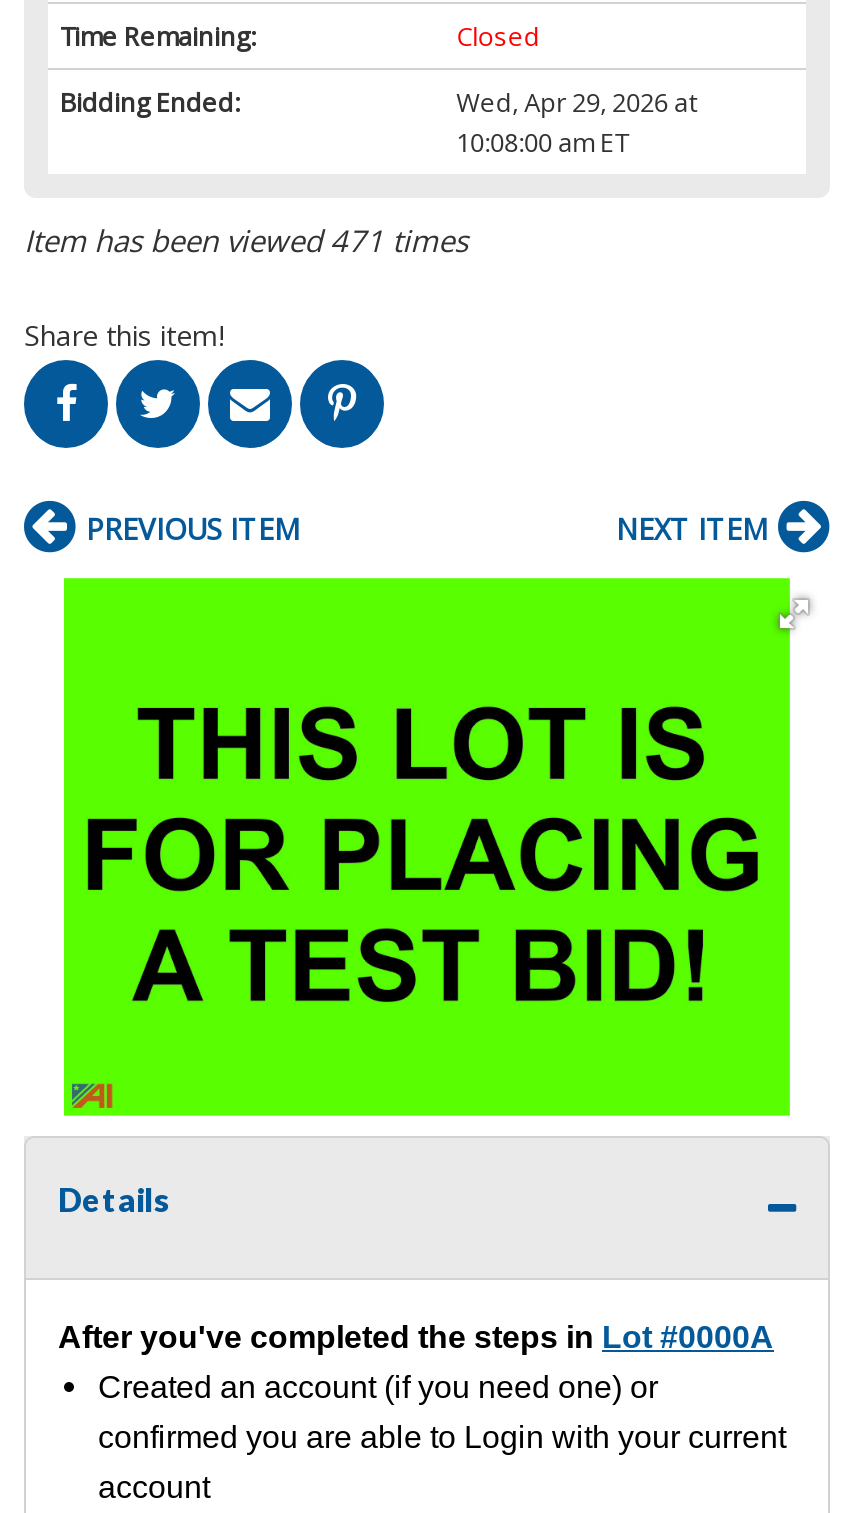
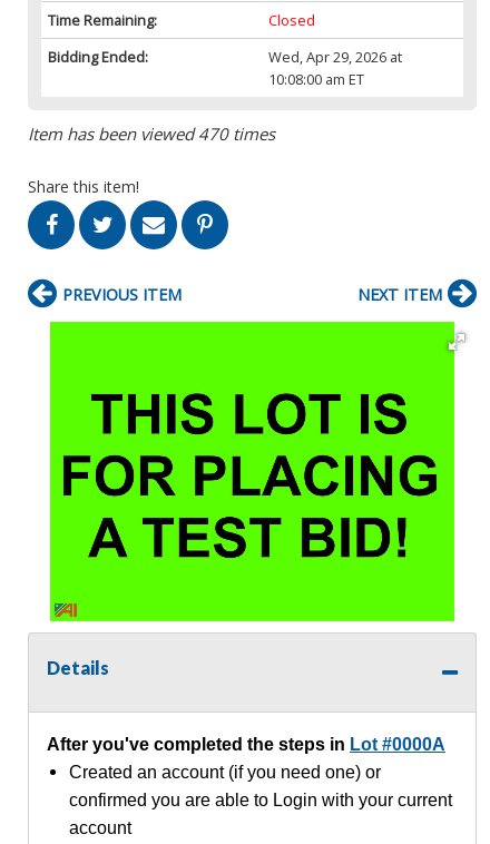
- Item has been viewed 471 times
+ Item has been viewed 470 times
